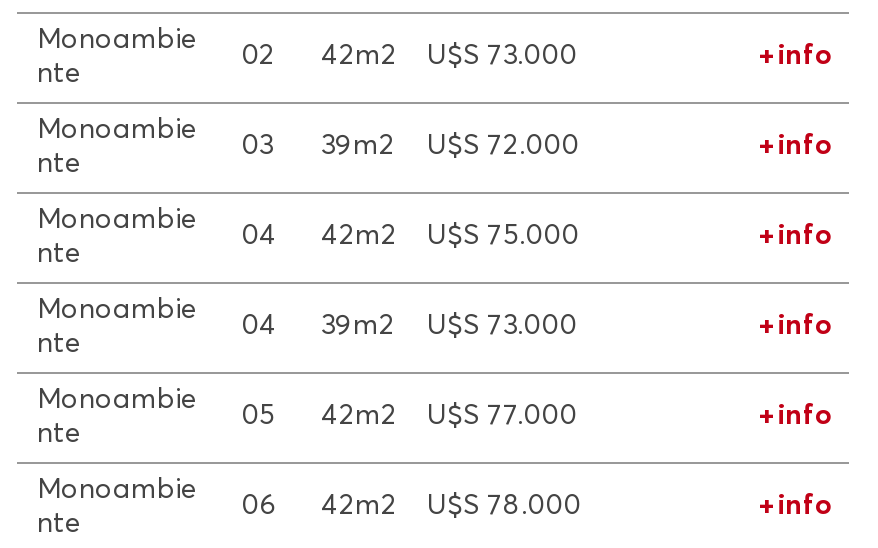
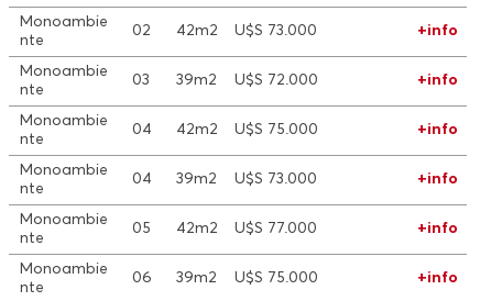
- 42m2
- U$S 78.000
+ 39m2
+ U$S 75.000
